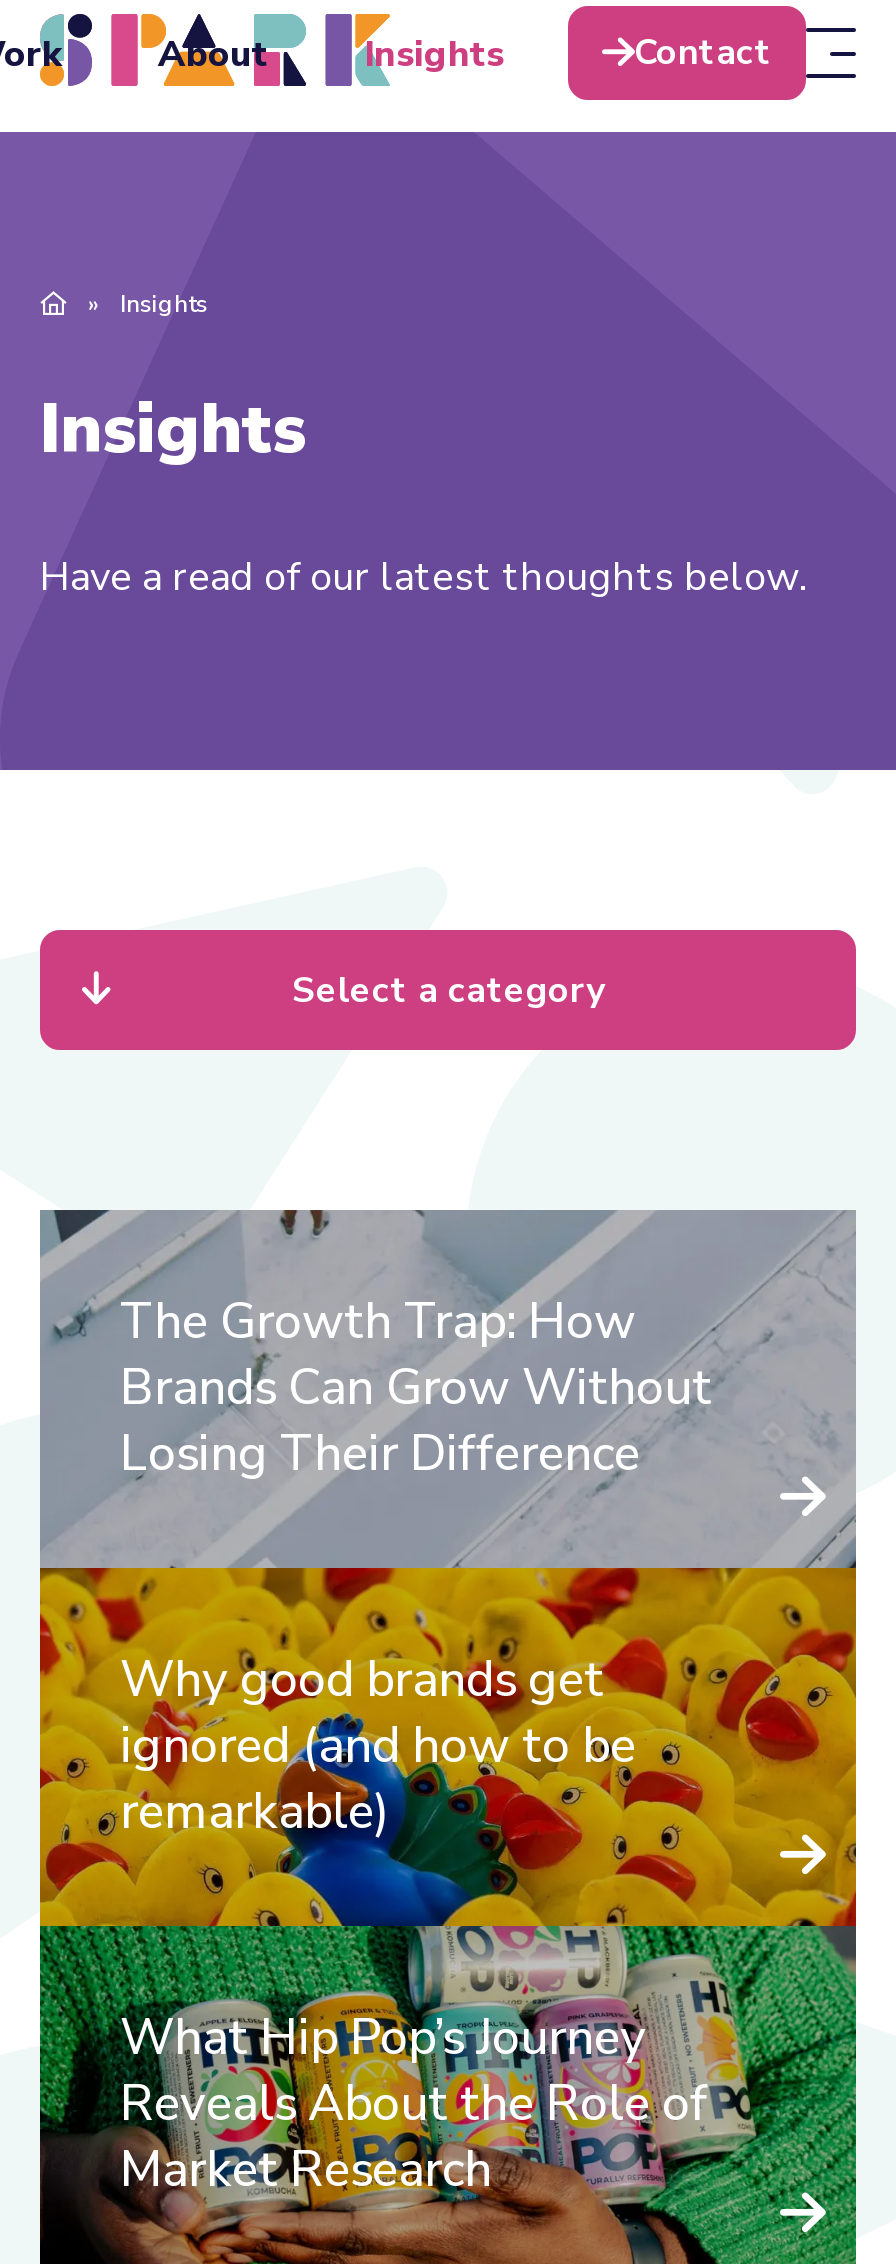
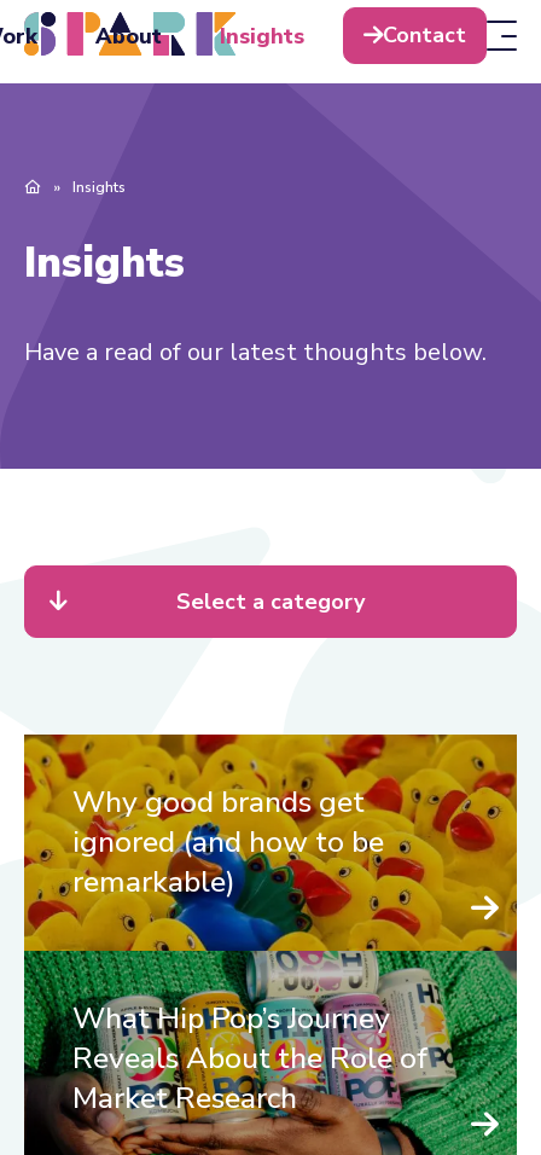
- [image]
- The Growth Trap: How
- Brands Can Grow Without
- Losing Their Difference
